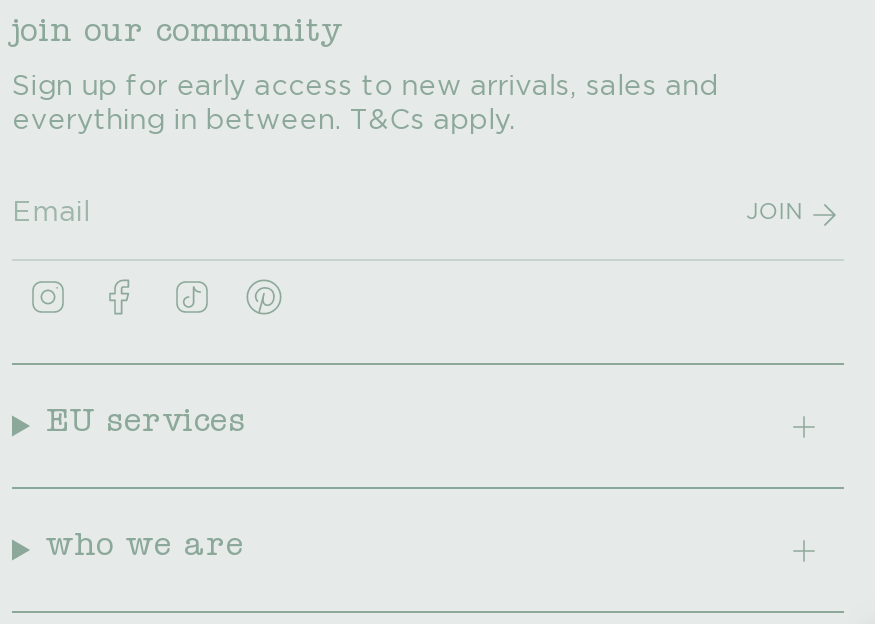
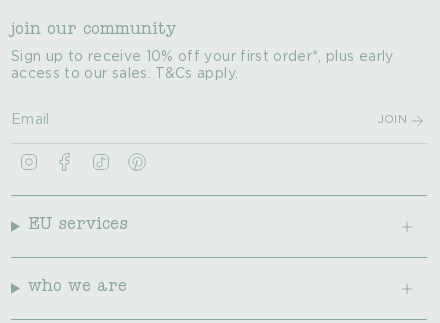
- Sign up for early access to new arrivals, sales and
- everything in between. T&Cs apply.
+ Sign up to receive 10% off your first order*, plus early
+ access to our sales. T&Cs apply.
